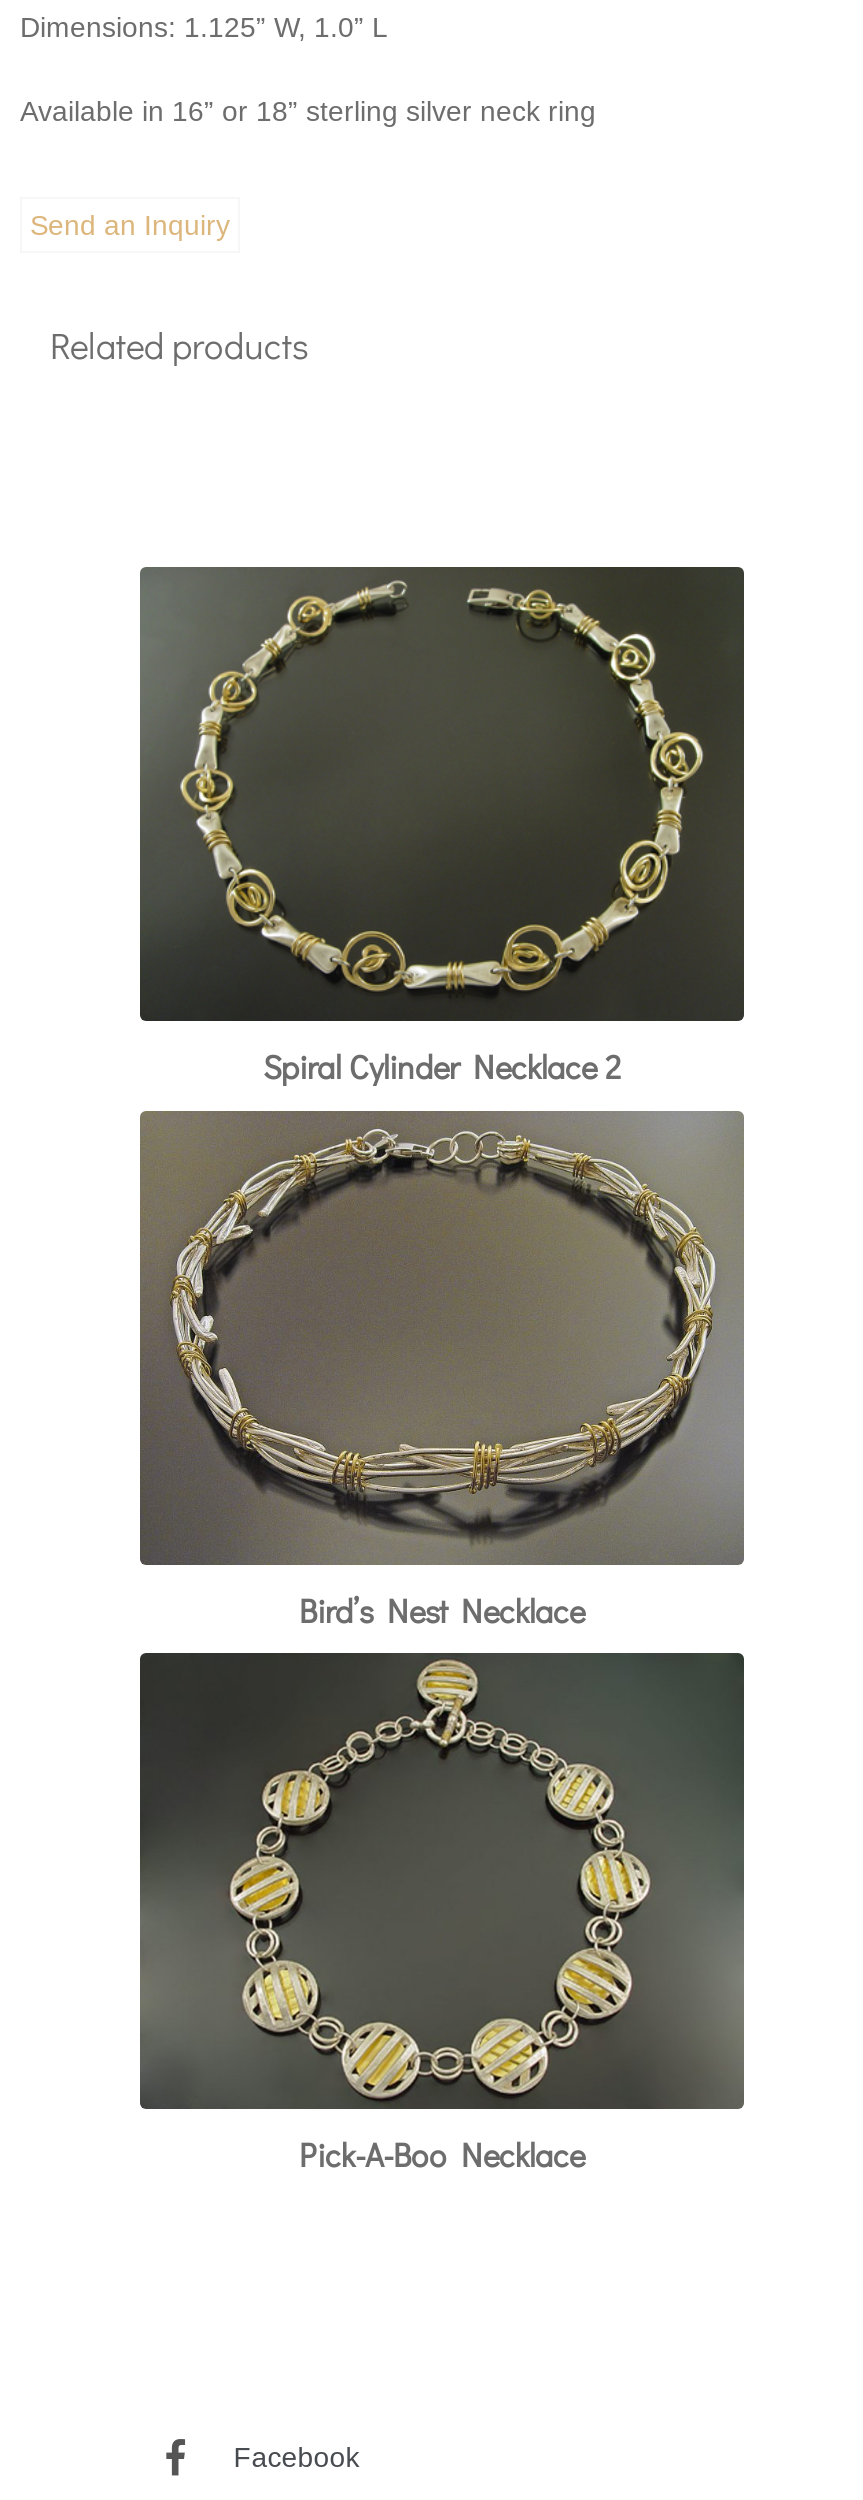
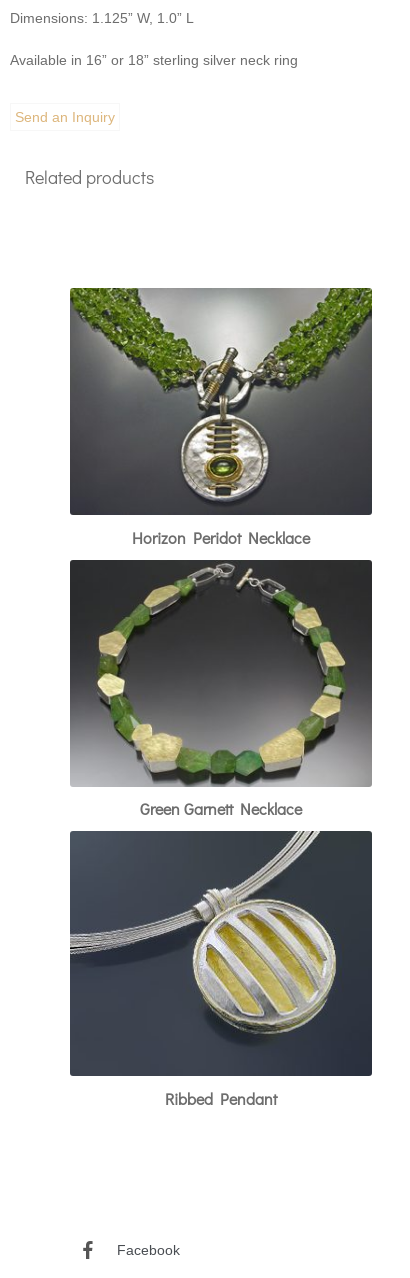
- [image]
- Spiral Cylinder Necklace 2
+ [image]
+ Horizon Peridot Necklace

- [image]
- Bird’s Nest Necklace
+ [image]
+ Green Garnett Necklace

- [image]
- Pick-A-Boo Necklace
+ [image]
+ Ribbed Pendant
